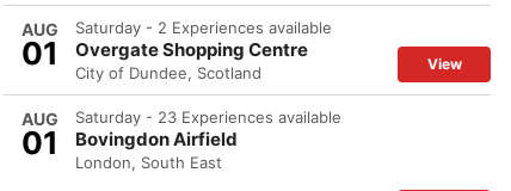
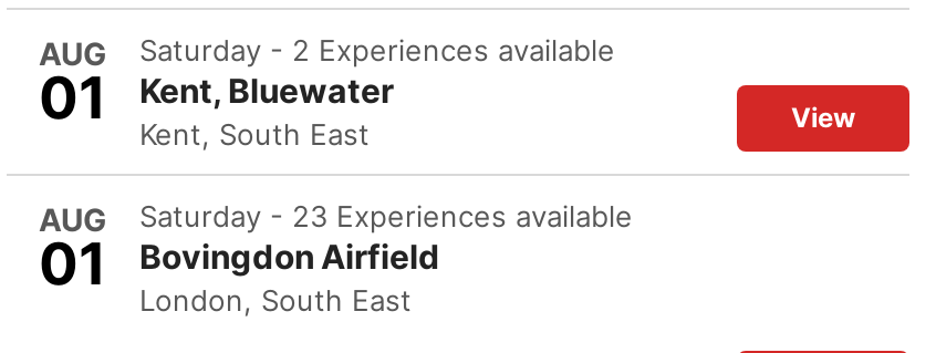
- Overgate Shopping Centre
+ Kent, Bluewater

- City of Dundee, Scotland
+ Kent, South East
